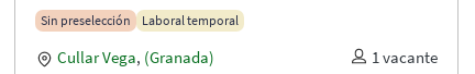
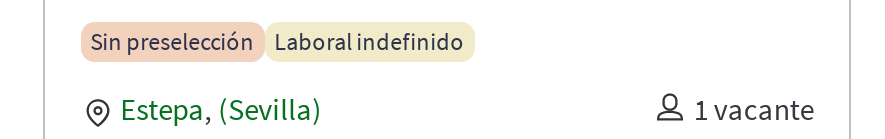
- Laboral temporal
+ Laboral indefinido

- Cullar Vega, (Granada)
+ Estepa, (Sevilla)
